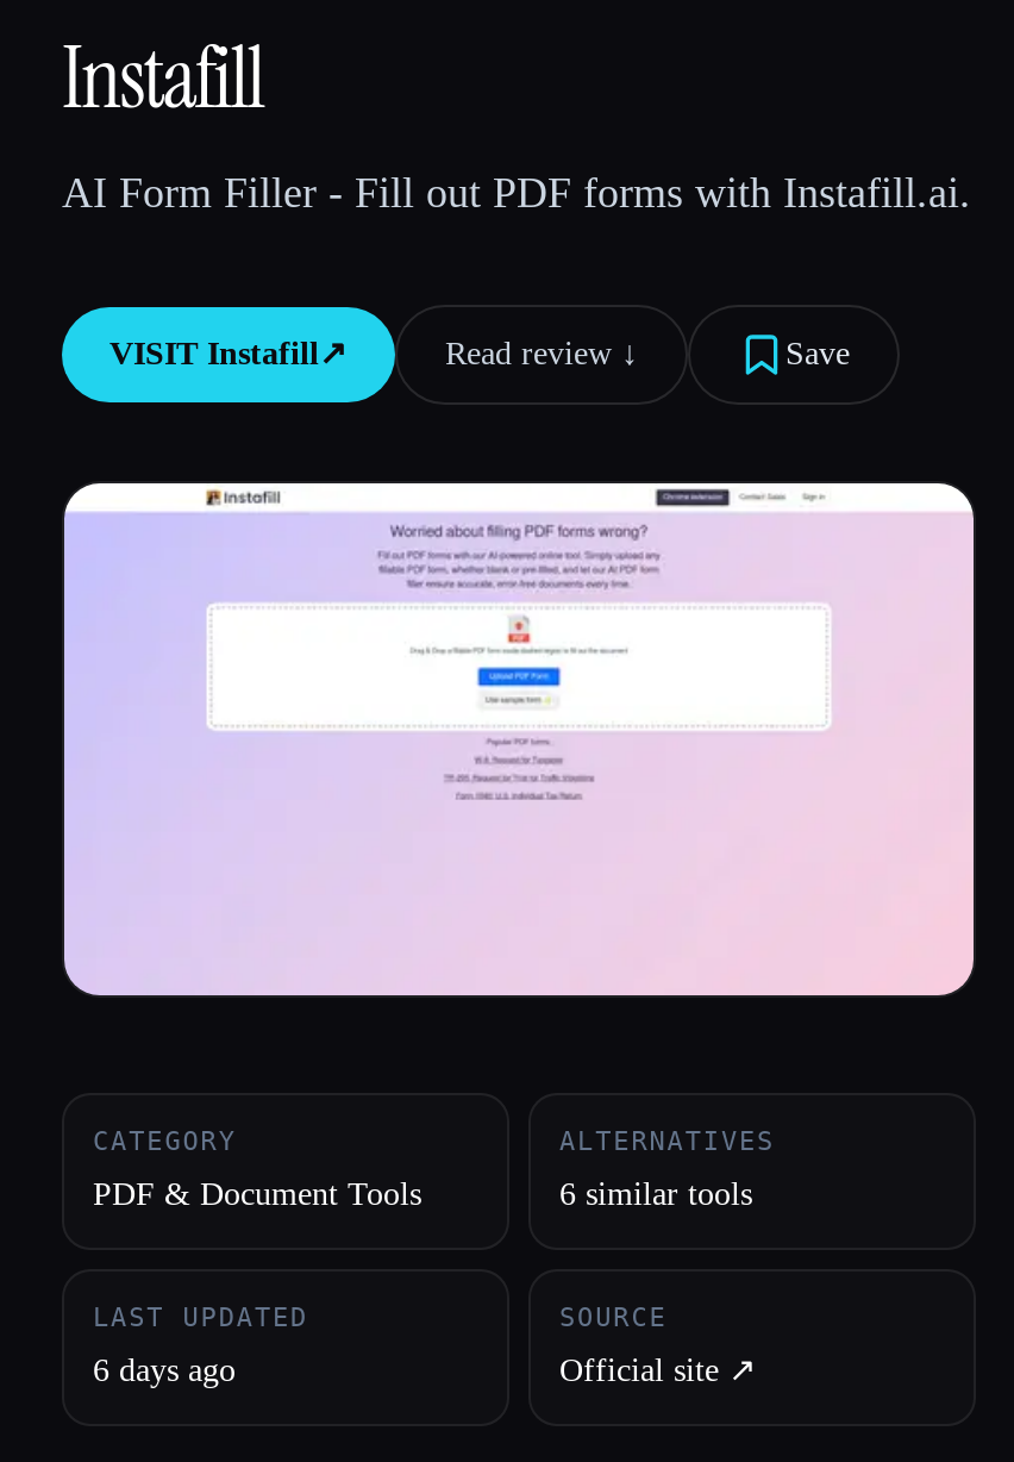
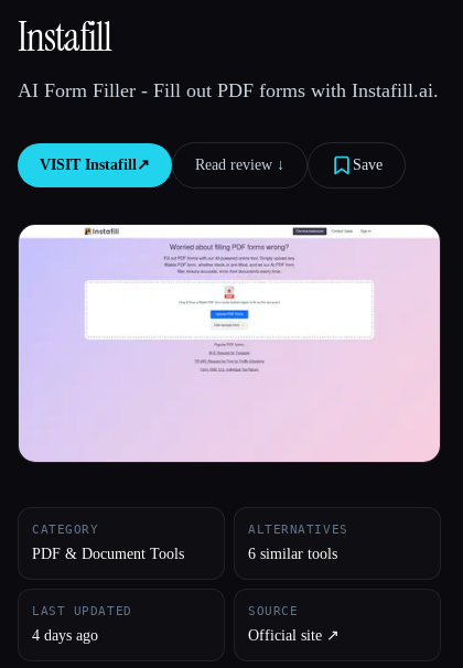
- 6 days ago
+ 4 days ago
